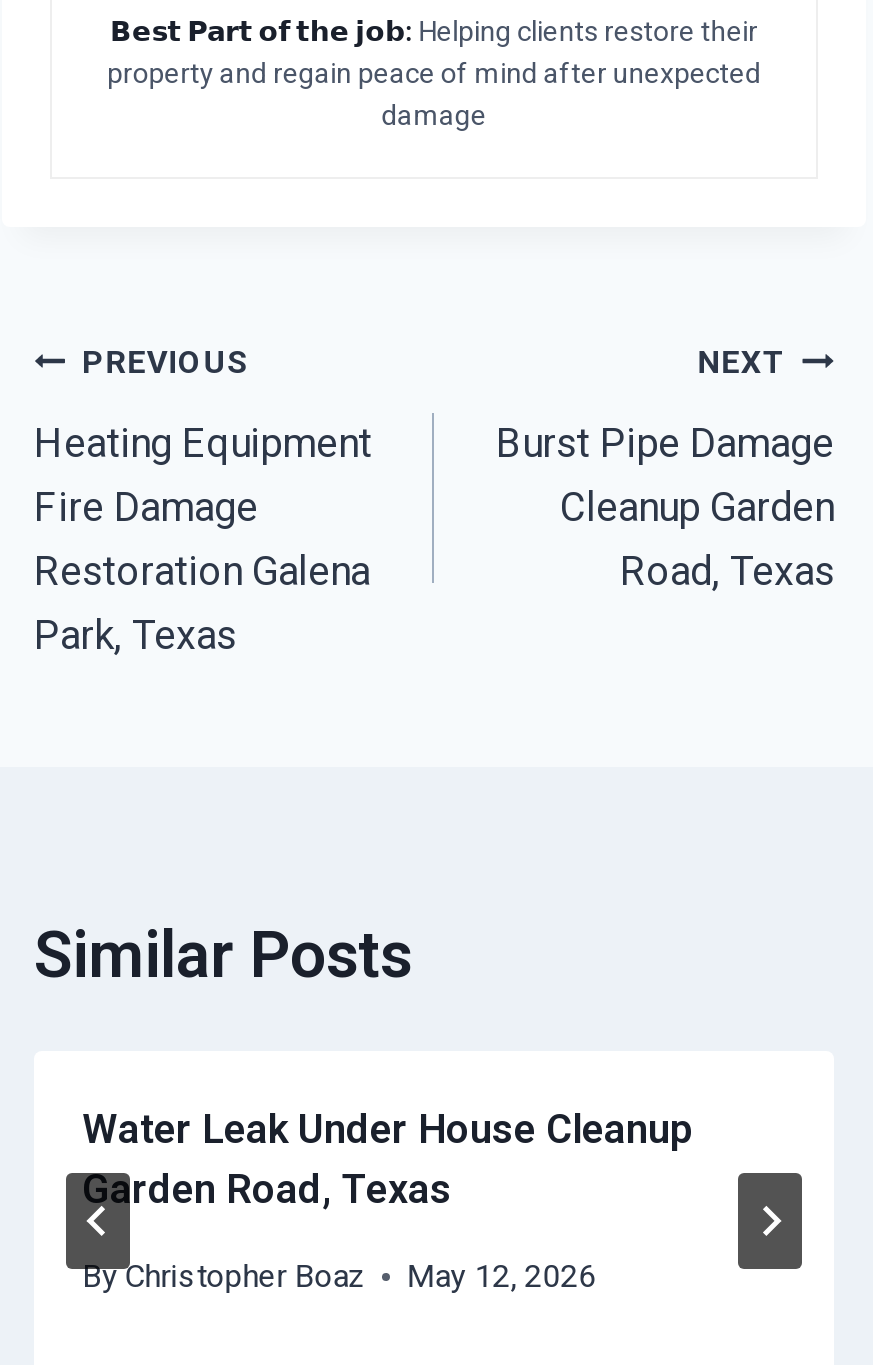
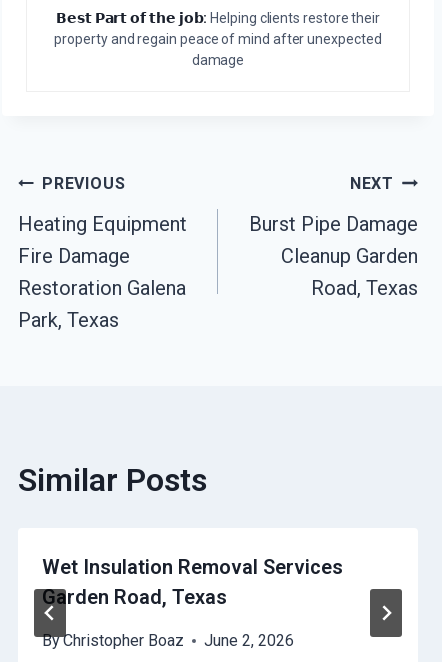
- Water Leak Under House Cleanup
+ Wet Insulation Removal Services

- By Christopher Boaz May 12, 2026
+ By Christopher Boaz June 2, 2026
